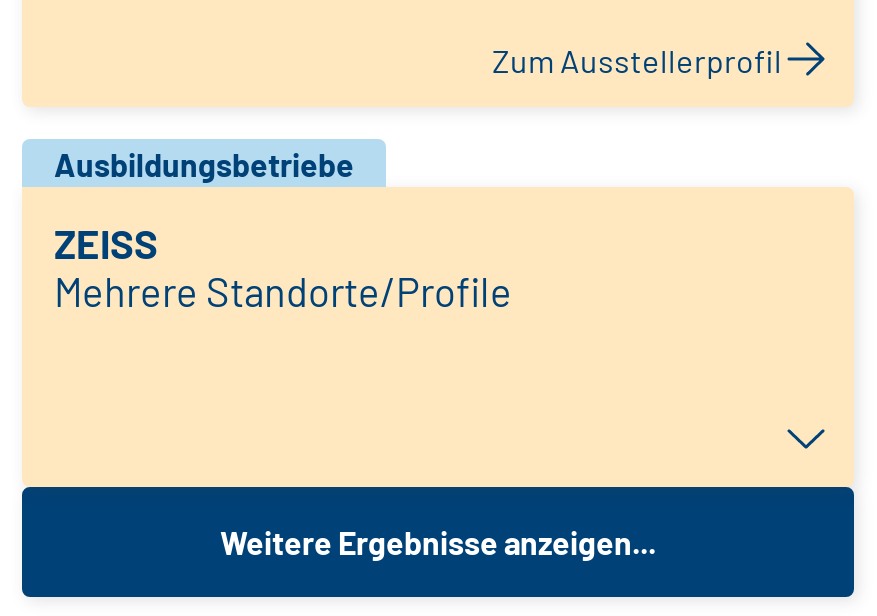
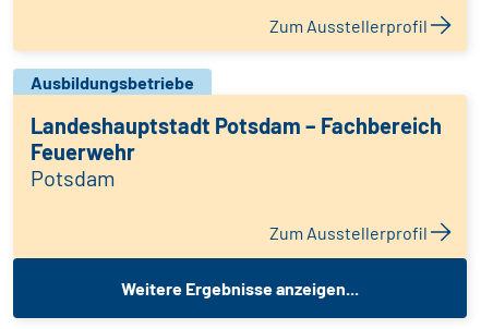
- ZEISS
- Mehrere Standorte/Profile
+ Landeshauptstadt Potsdam – Fachbereich
+ Feuerwehr
+ Potsdam
+ Zum Ausstellerprofil
